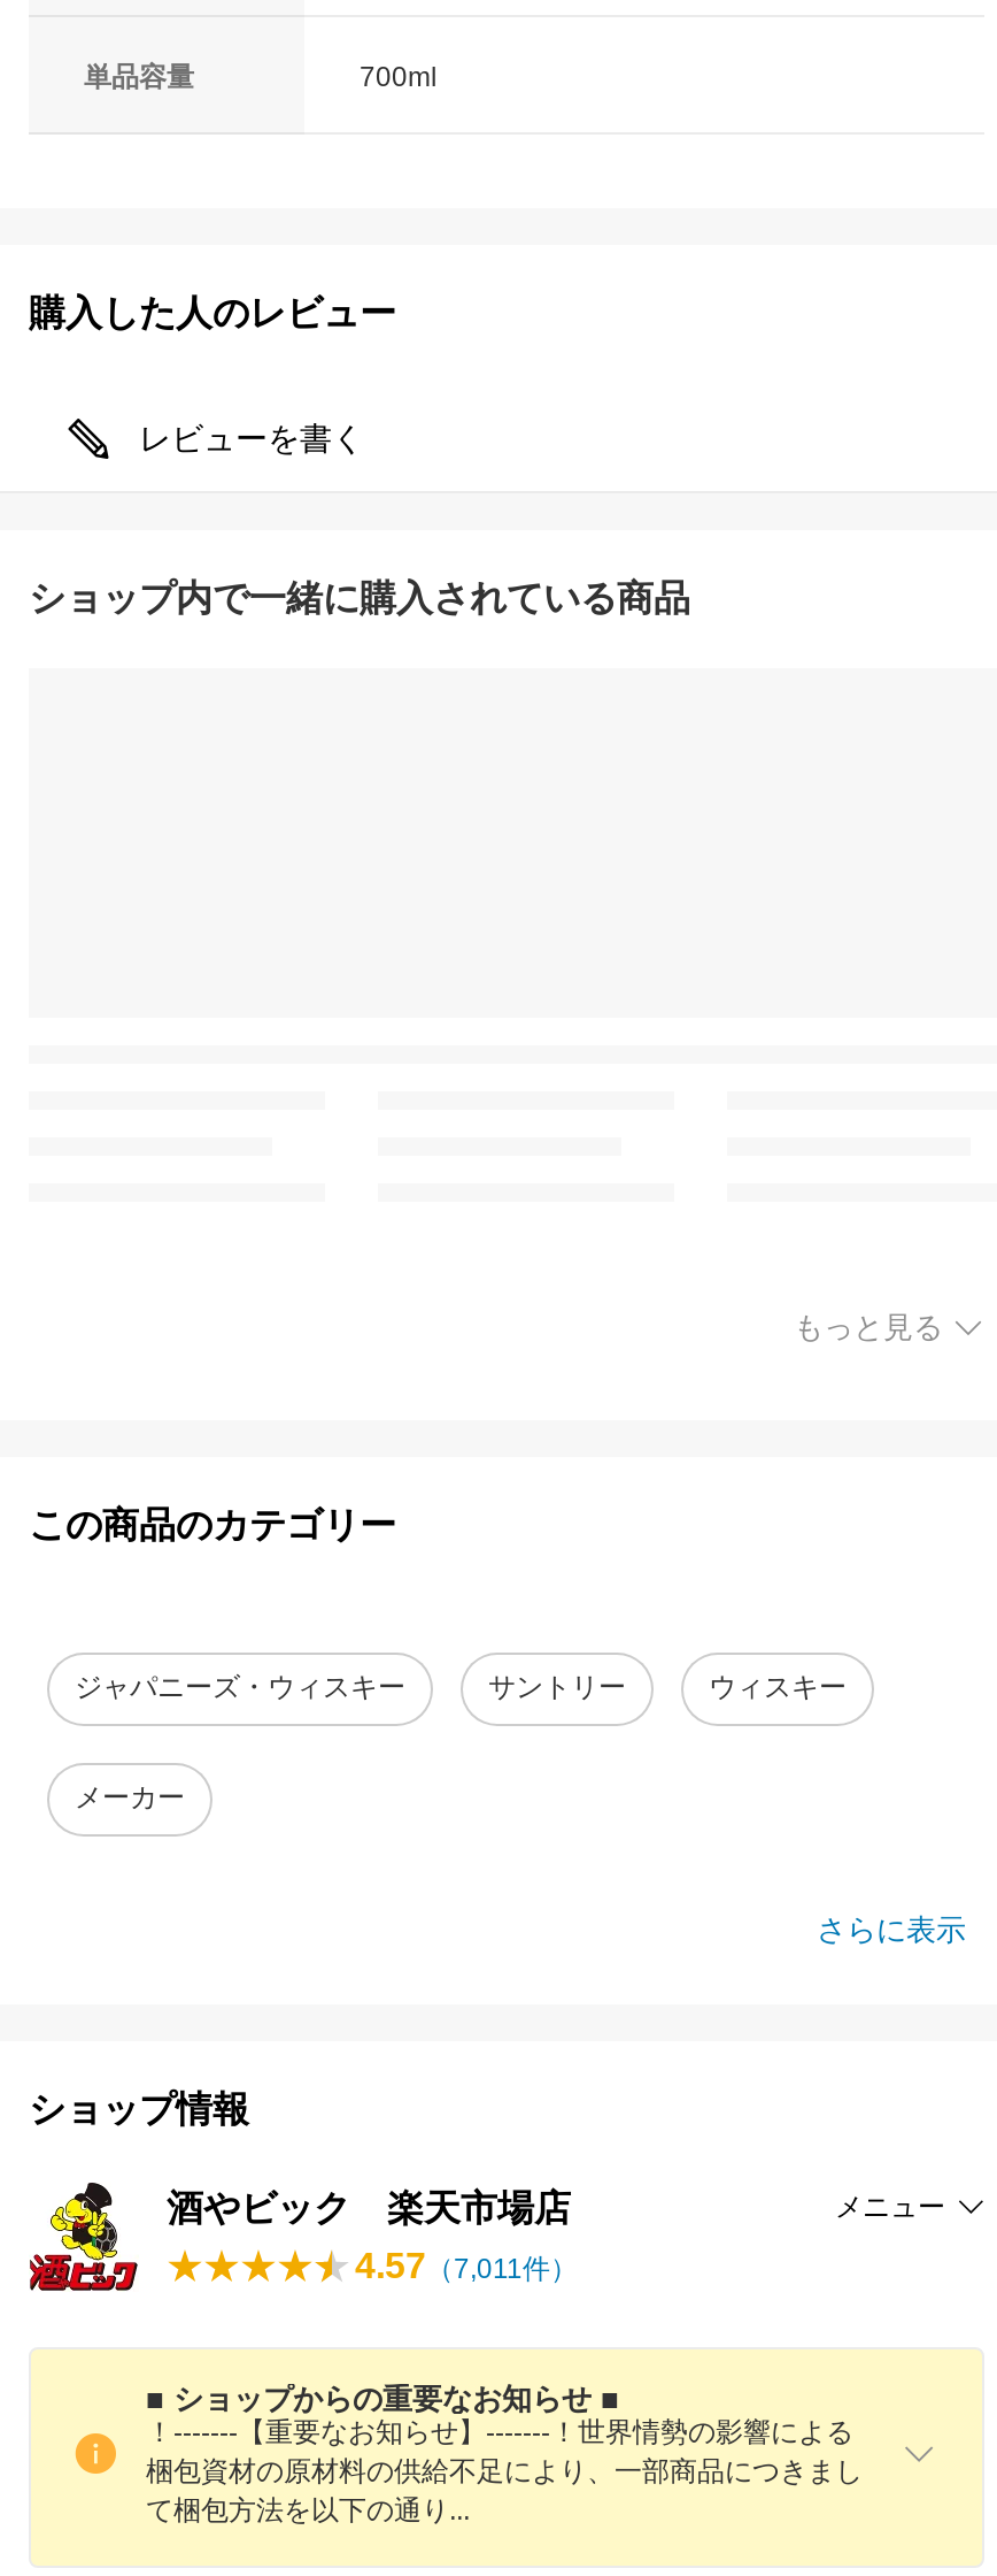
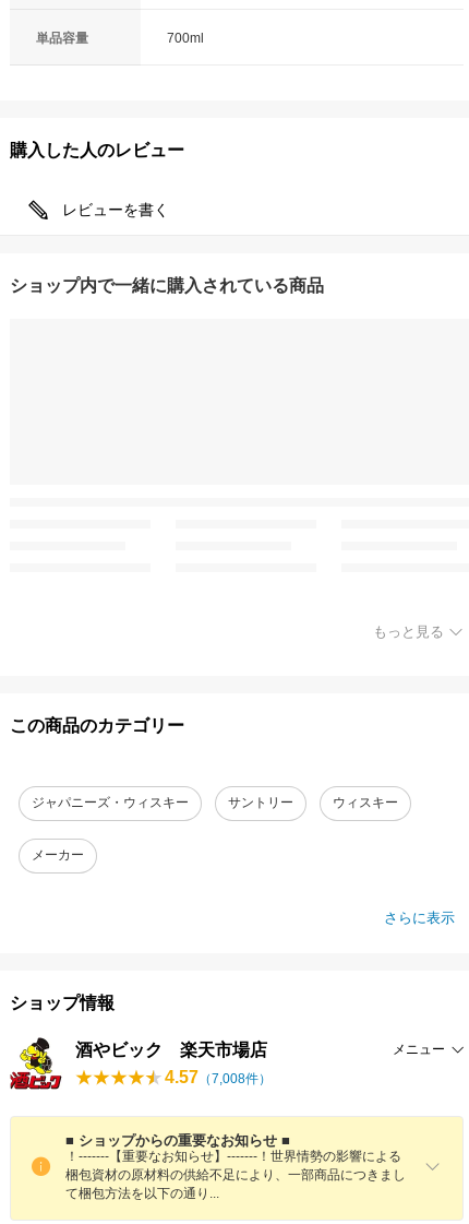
- 4.57（7,011件）
+ 4.57（7,008件）
